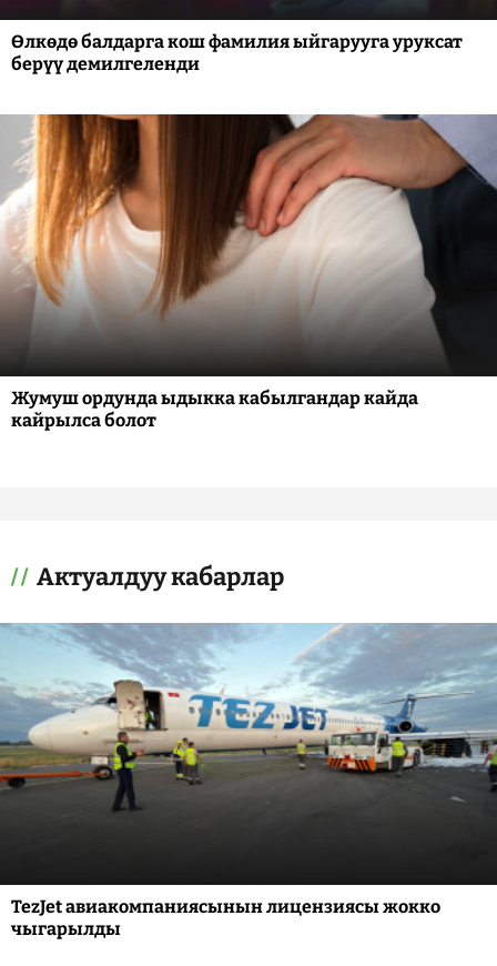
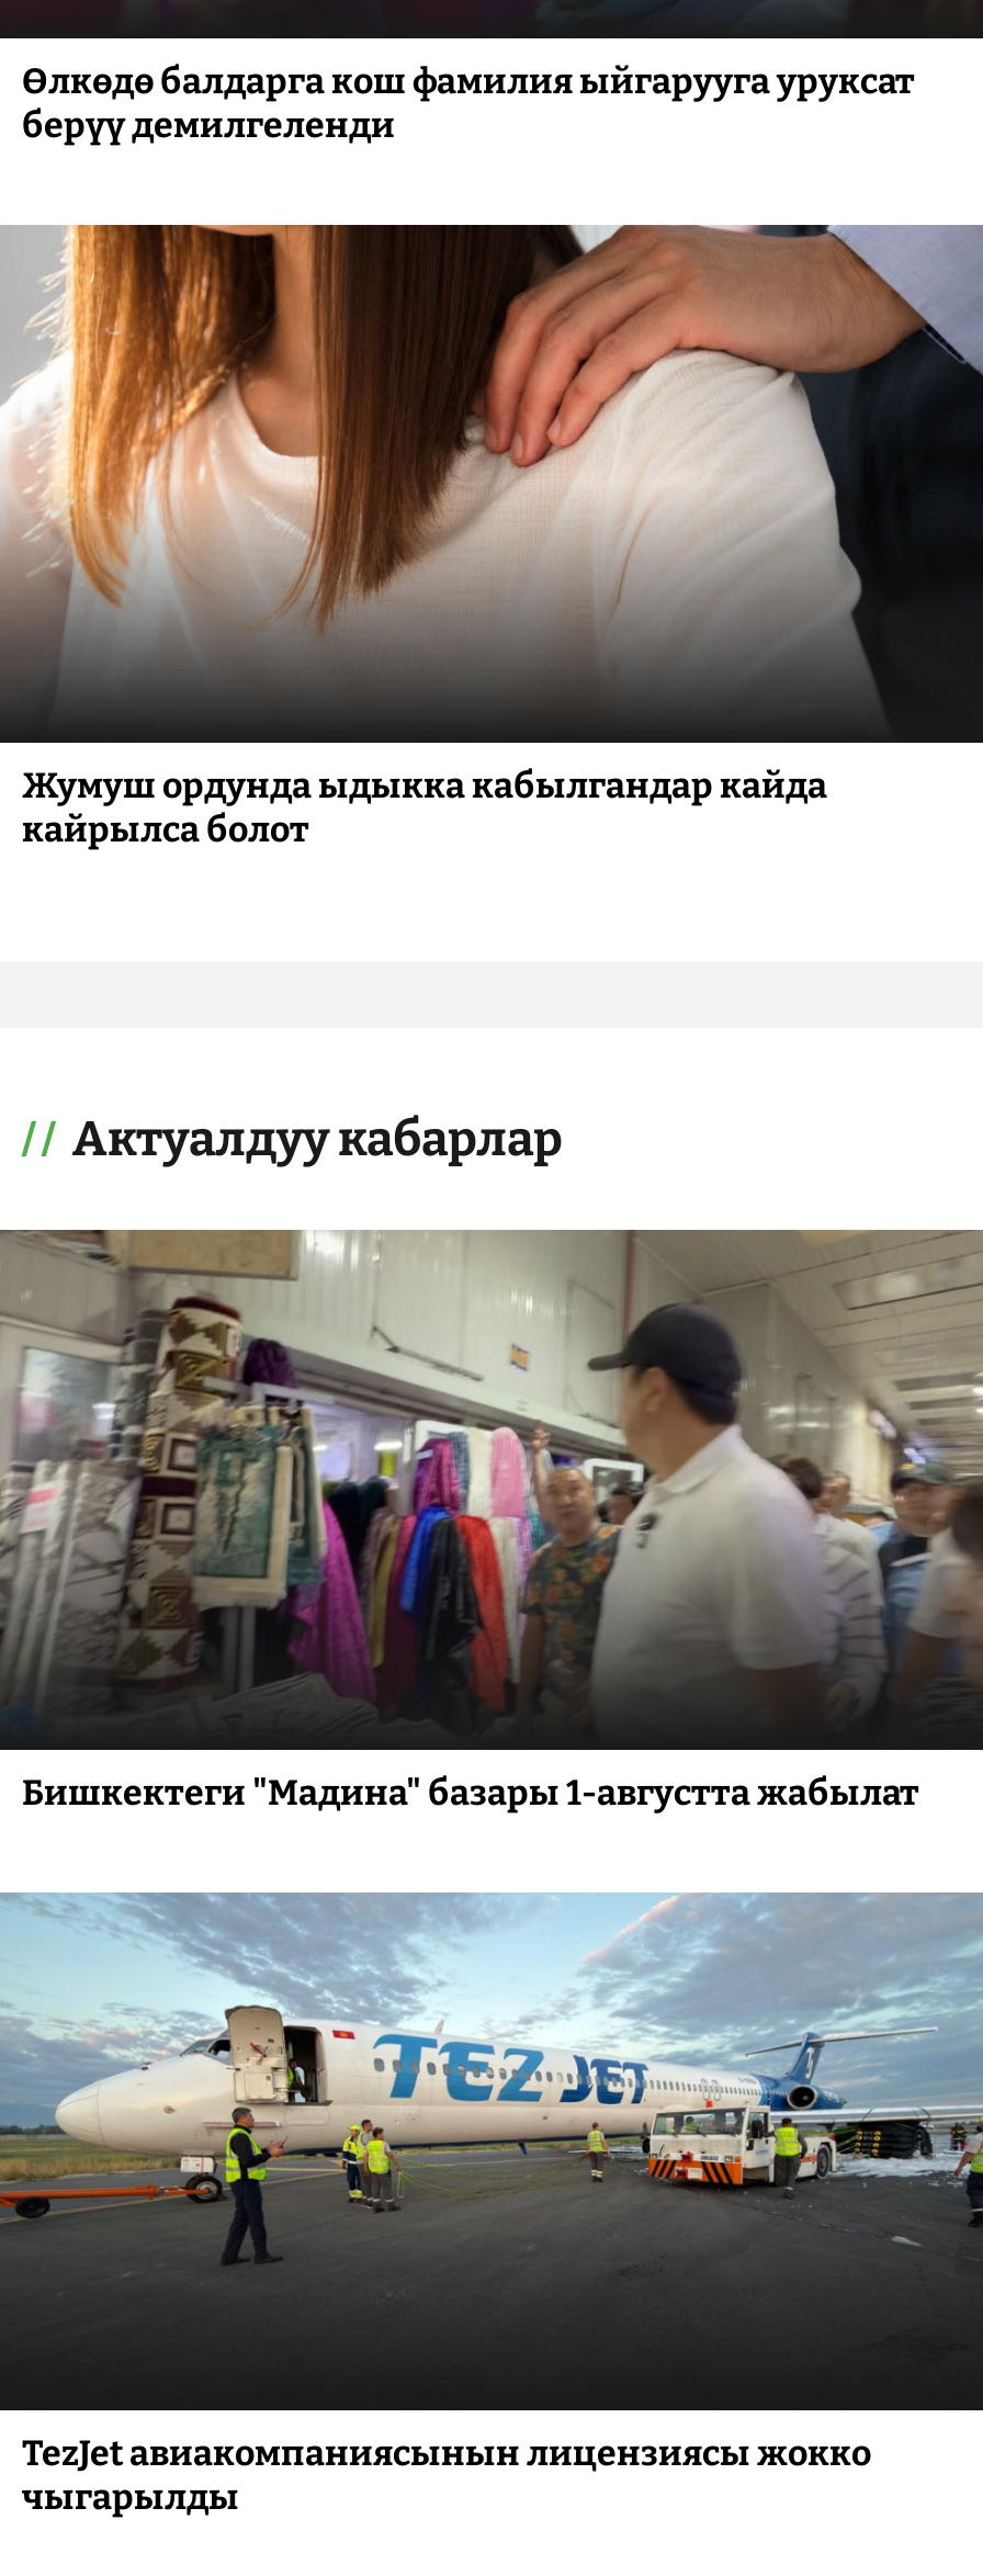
+ [image]
+ Бишкектеги "Мадина" базары 1-августта жабылат
